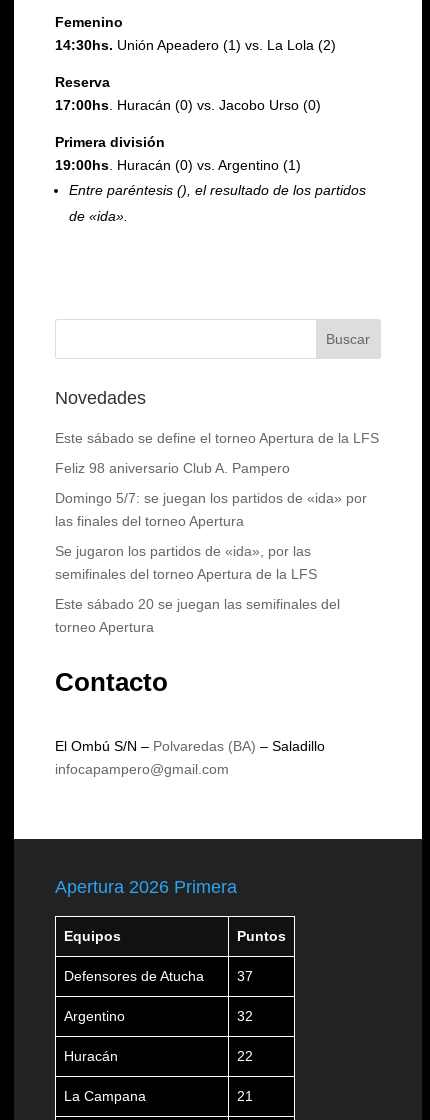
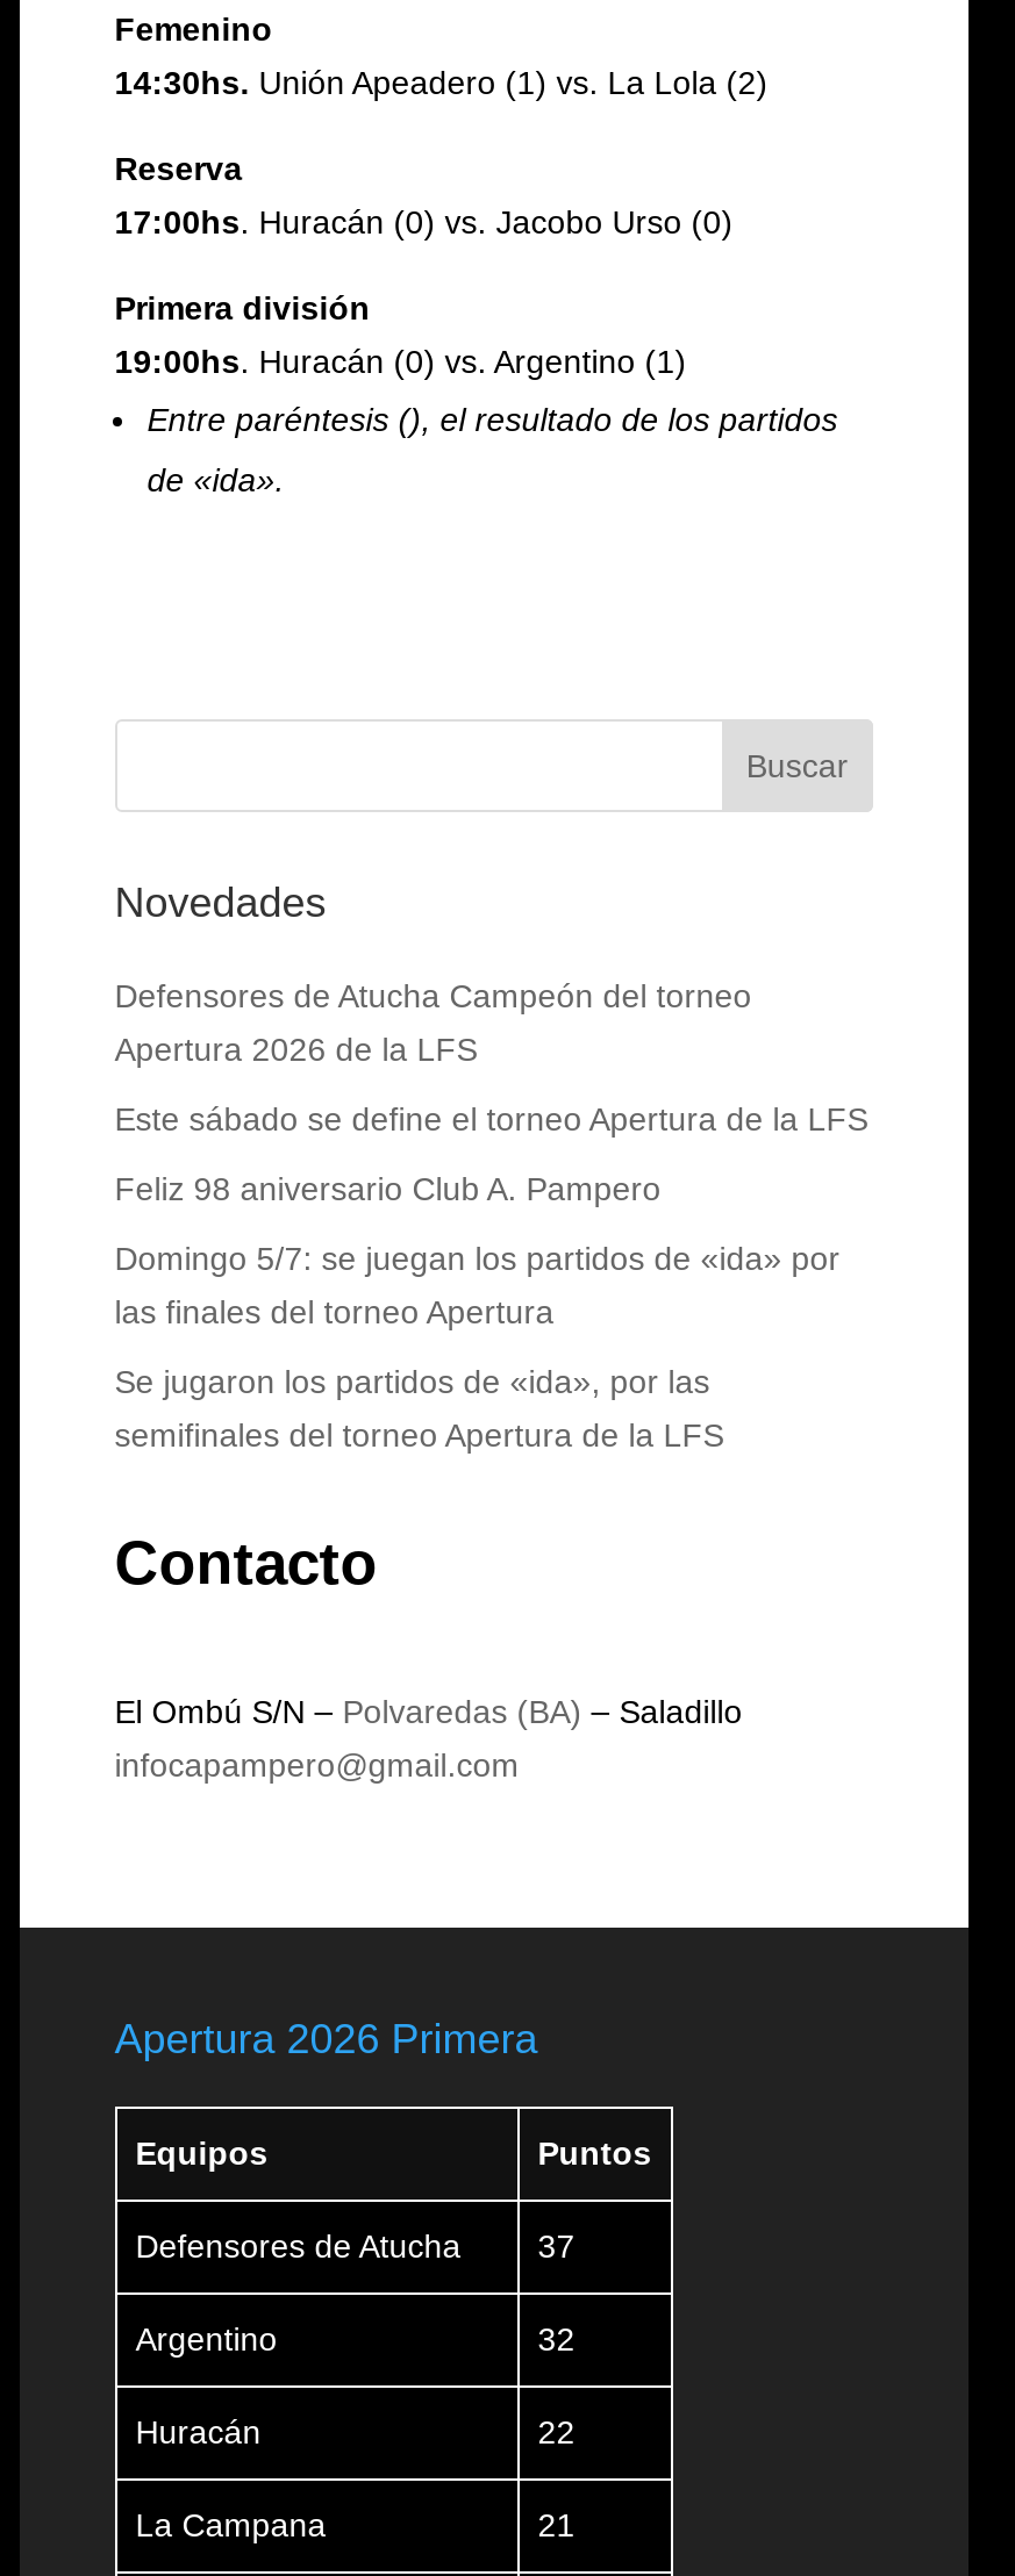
+ Defensores de Atucha Campeón del torneo
+ Apertura 2026 de la LFS

moved down: Este sábado se define el torneo Apertura de la LFS | Feliz 98 aniversario Club A. Pampero | Domingo 5/7: se juegan los partidos de «ida» por | las finales del torneo Apertura | Se jugaron los partidos de «ida», por las | semifinales del torneo Apertura de la LFS

- Este sábado 20 se juegan las semifinales del
- torneo Apertura
